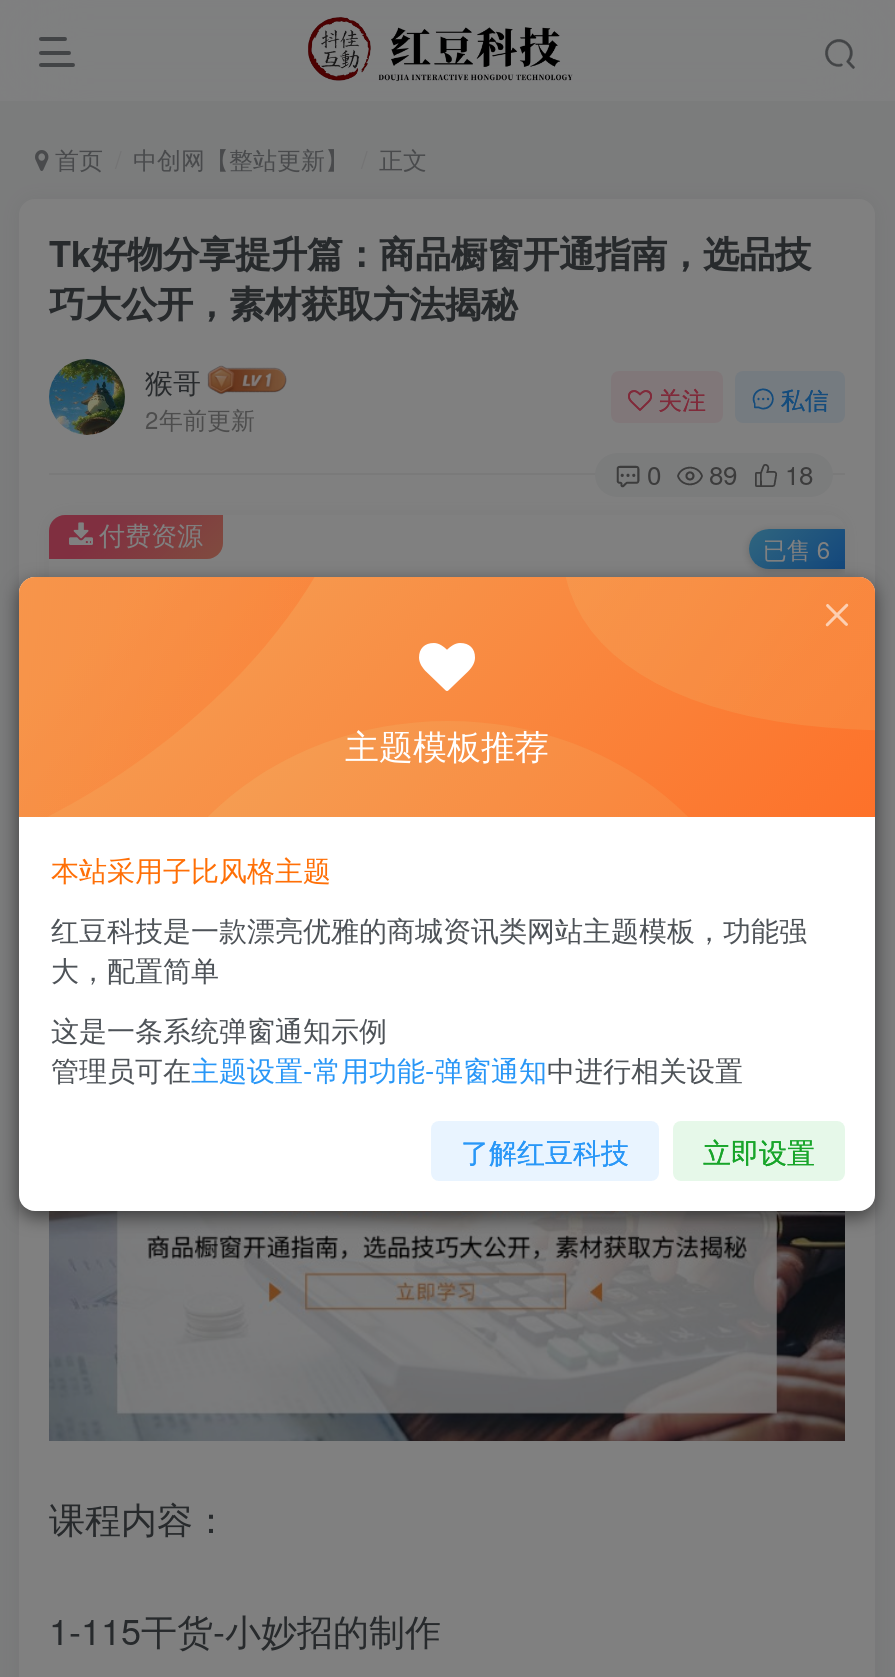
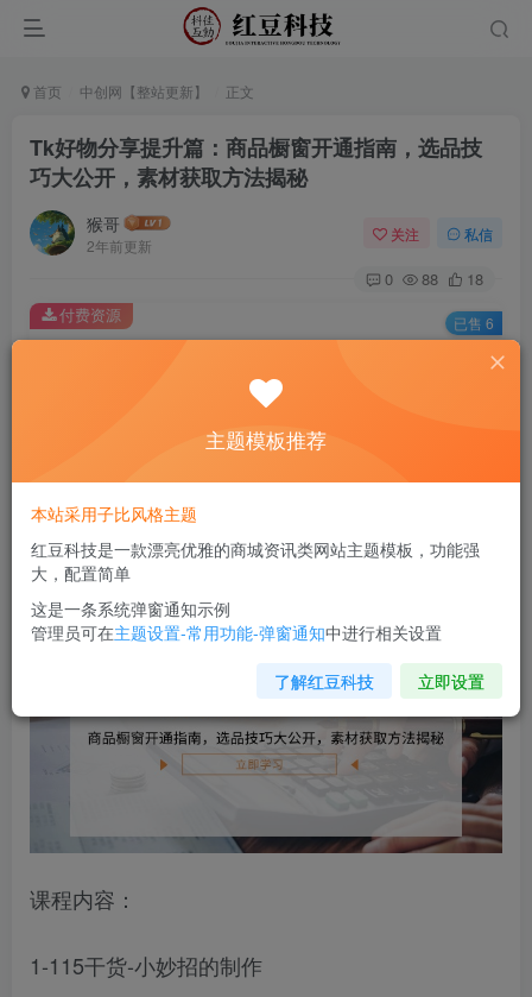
- 0 89 18
+ 0 88 18
